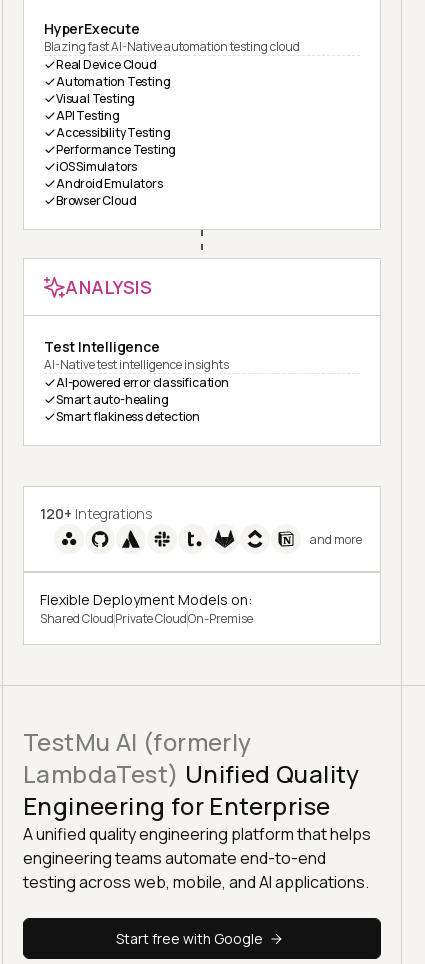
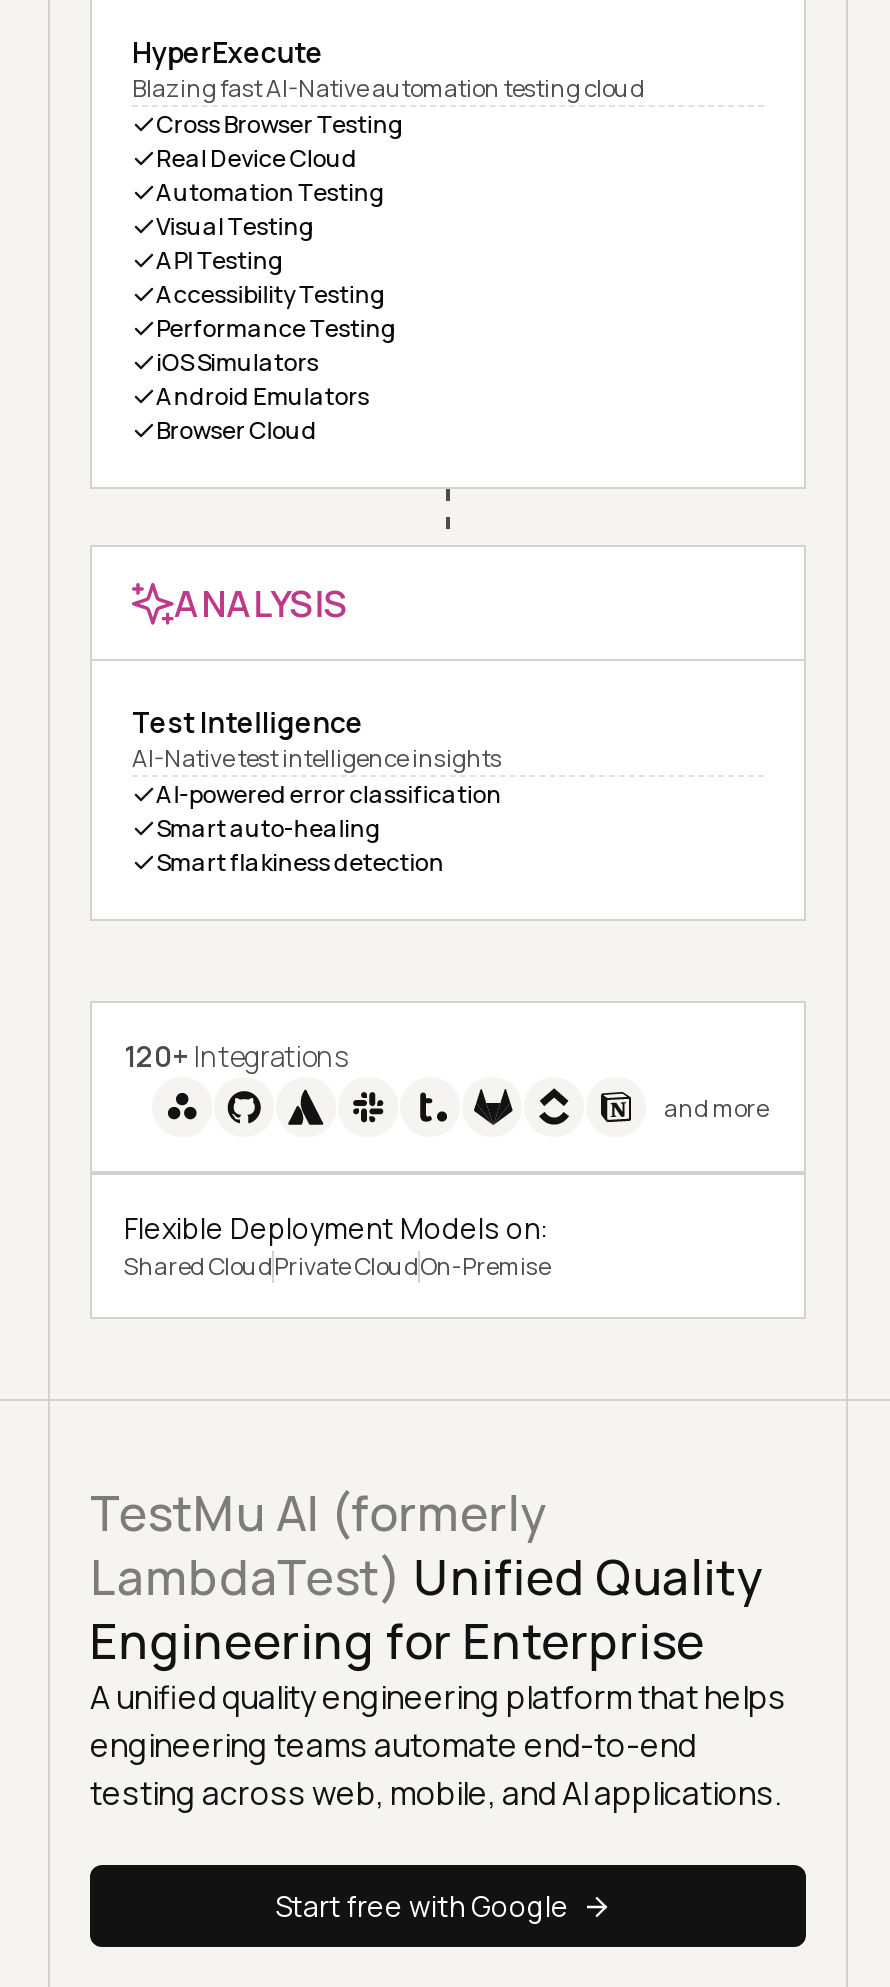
+ Cross Browser Testing
